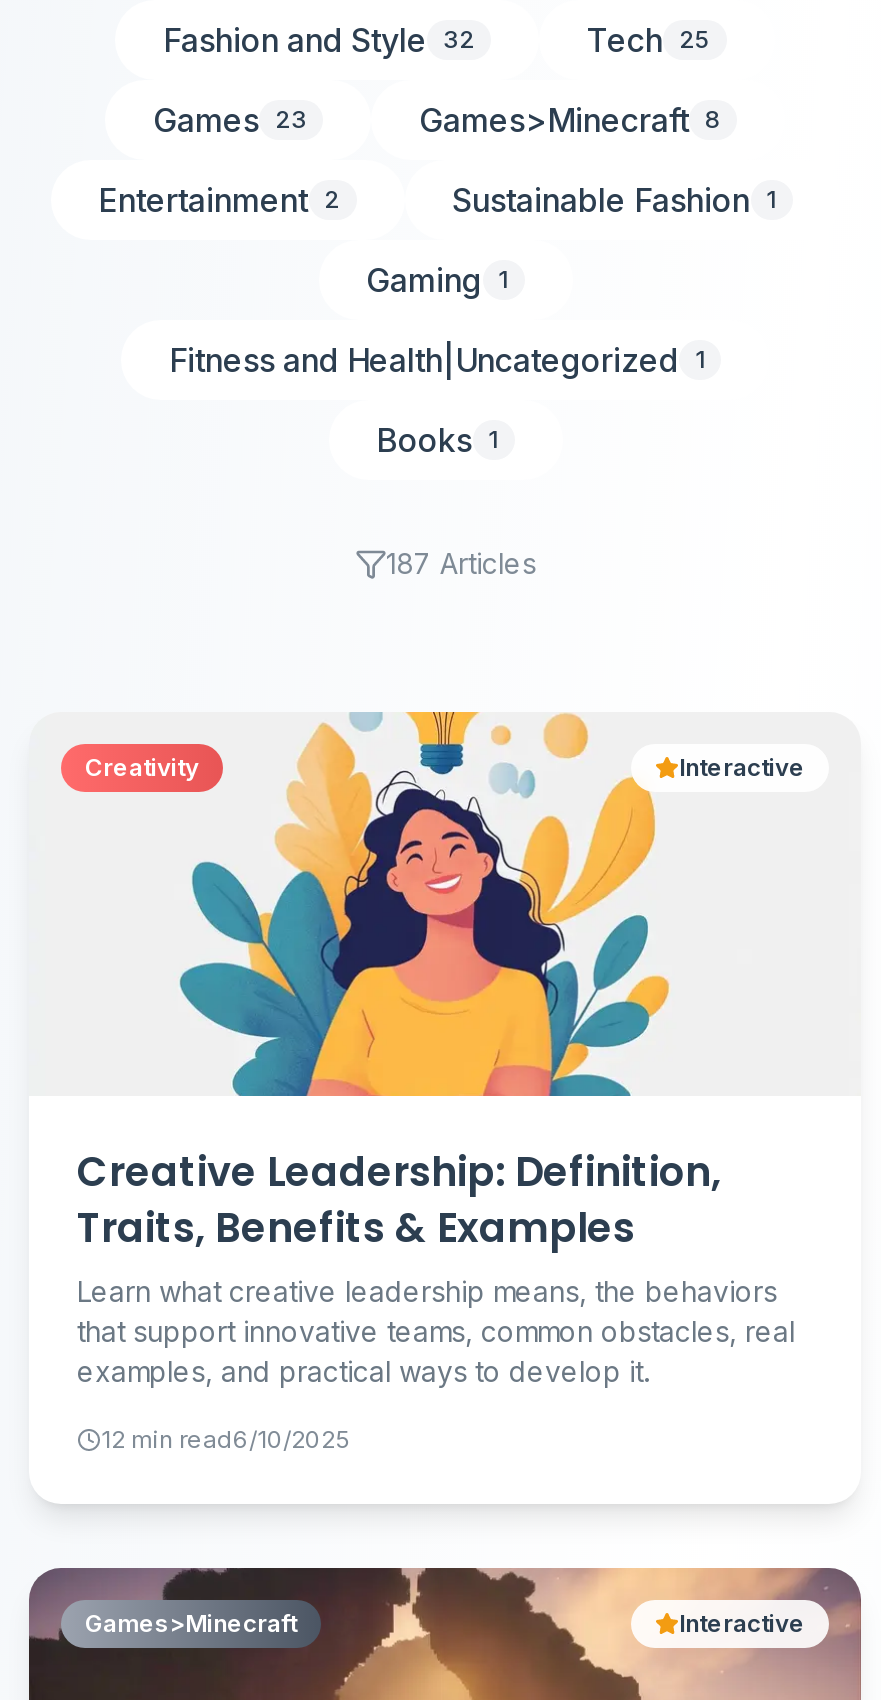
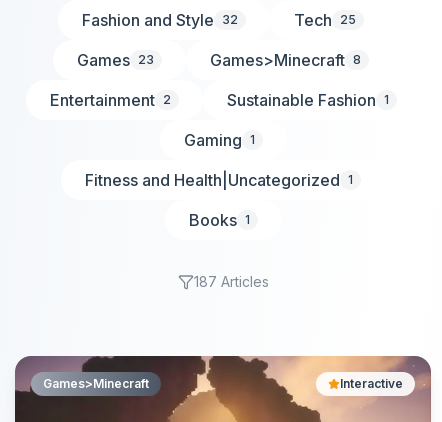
- [image]
- Creativity
- Interactive

- Creative Leadership: Definition,
- Traits, Benefits & Examples
- Learn what creative leadership means, the behaviors
- that support innovative teams, common obstacles, real
- examples, and practical ways to develop it.
- 12 min read6/10/2025
